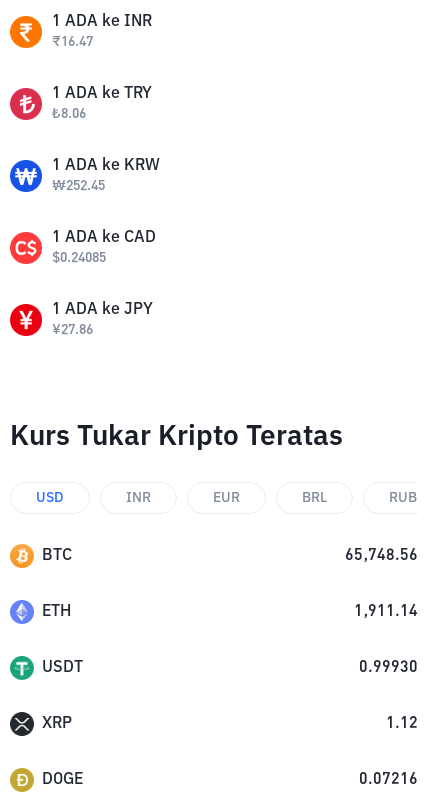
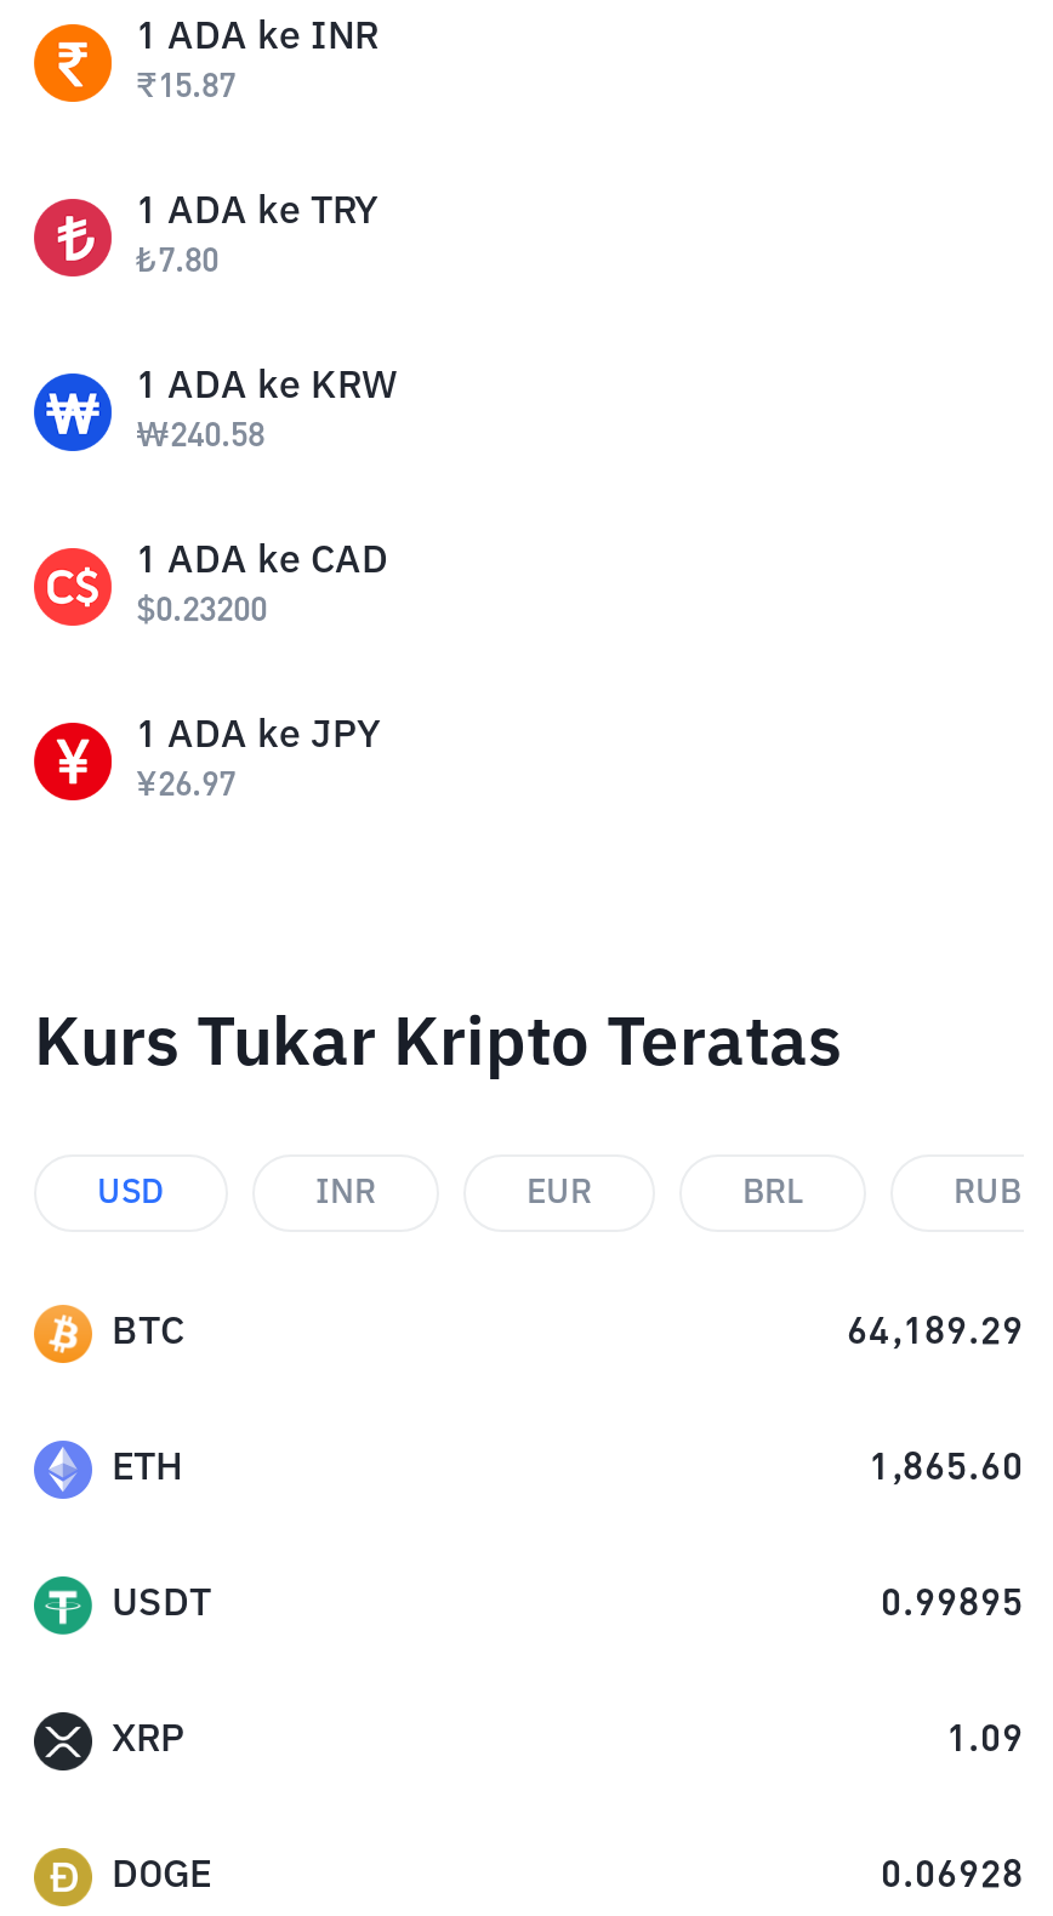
- ₹16.47
+ ₹15.87

- ₺8.06
+ ₺7.80

- ₩252.45
+ ₩240.58

- $0.24085
+ $0.23200

- ¥27.86
+ ¥26.97

- 65,748.56
+ 64,189.29

- 1,911.14
+ 1,865.60

- 0.99930
+ 0.99895

- 1.12
+ 1.09

- 0.07216
+ 0.06928
